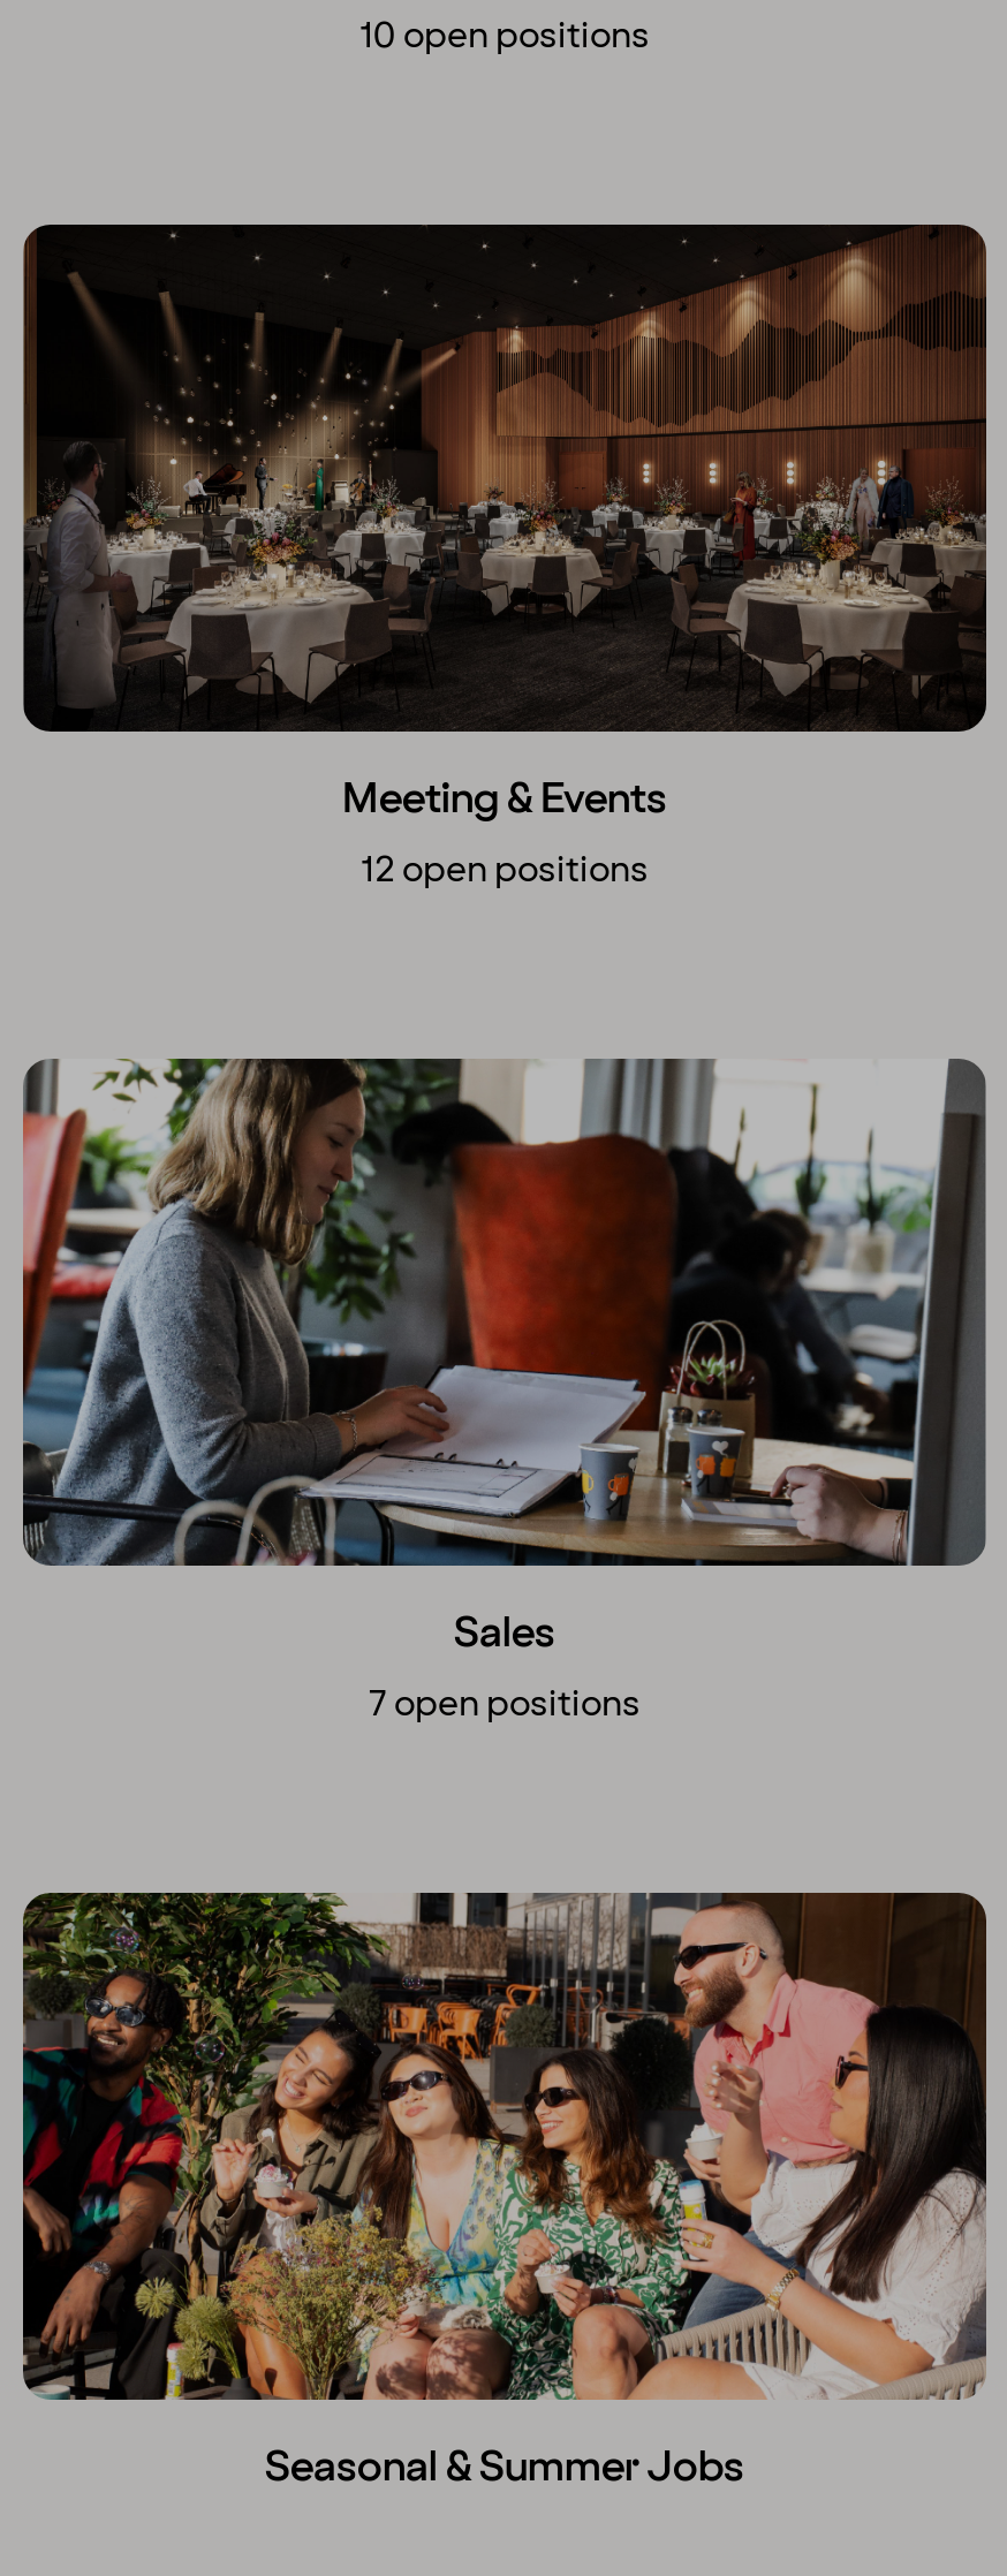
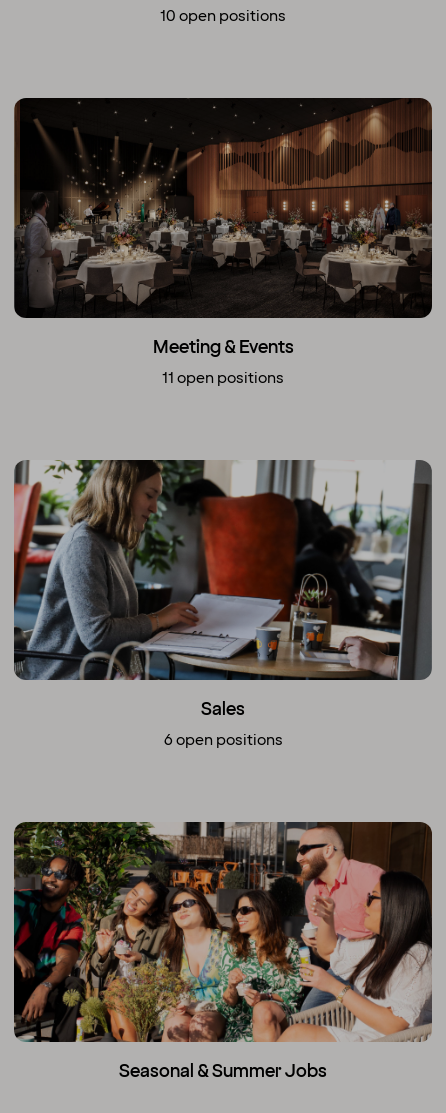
- 12 open positions
+ 11 open positions

- 7 open positions
+ 6 open positions
